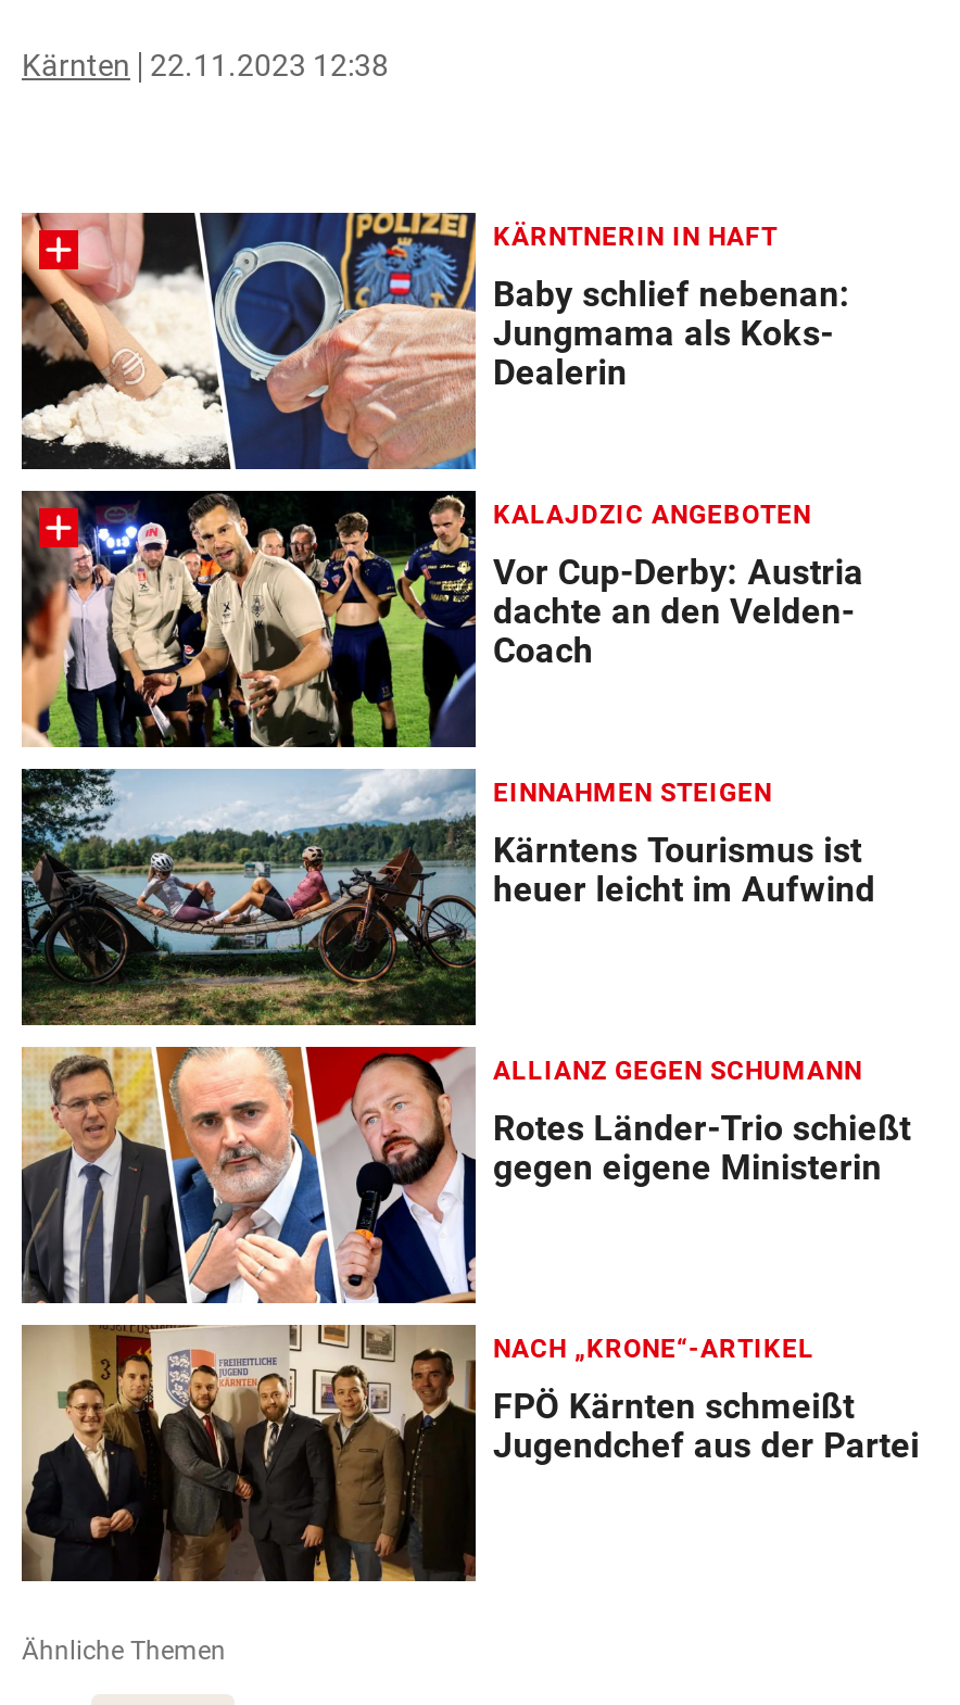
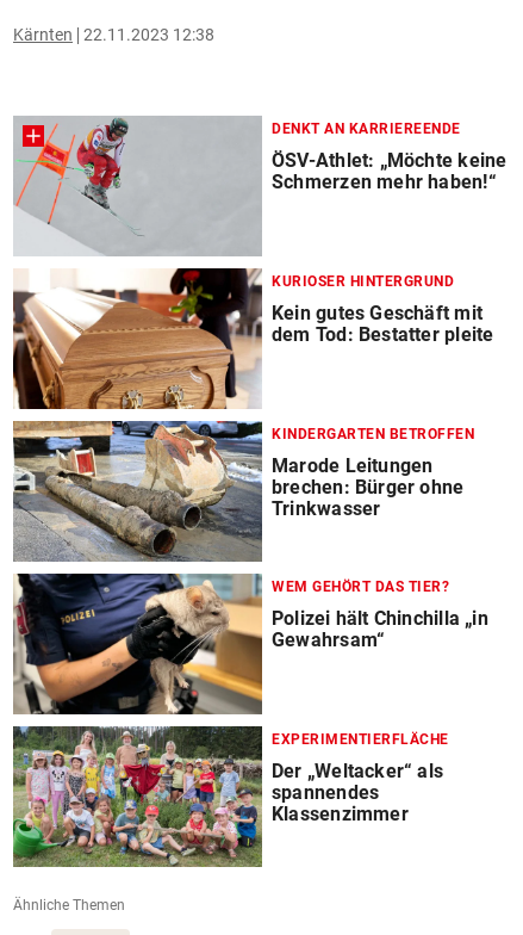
- [image]
- KÄRNTNERIN IN HAFT
+ [image]
+ DENKT AN KARRIEREENDE

- Baby schlief nebenan:
- Jungmama als Koks-
- Dealerin
+ ÖSV-Athlet: „Möchte keine
+ Schmerzen mehr haben!“

- [image]
- KALAJDZIC ANGEBOTEN
+ [image]
+ KURIOSER HINTERGRUND

- Vor Cup-Derby: Austria
- dachte an den Velden-
- Coach
+ Kein gutes Geschäft mit
+ dem Tod: Bestatter pleite

- [image]
- EINNAHMEN STEIGEN
+ [image]
+ KINDERGARTEN BETROFFEN

- Kärntens Tourismus ist
- heuer leicht im Aufwind
+ Marode Leitungen
+ brechen: Bürger ohne
+ Trinkwasser

- [image]
- ALLIANZ GEGEN SCHUMANN
+ [image]
+ WEM GEHÖRT DAS TIER?

- Rotes Länder-Trio schießt
- gegen eigene Ministerin
+ Polizei hält Chinchilla „in
+ Gewahrsam“

- [image]
- NACH „KRONE“-ARTIKEL
+ [image]
+ EXPERIMENTIERFLÄCHE

- FPÖ Kärnten schmeißt
- Jugendchef aus der Partei
+ Der „Weltacker“ als
+ spannendes
+ Klassenzimmer
